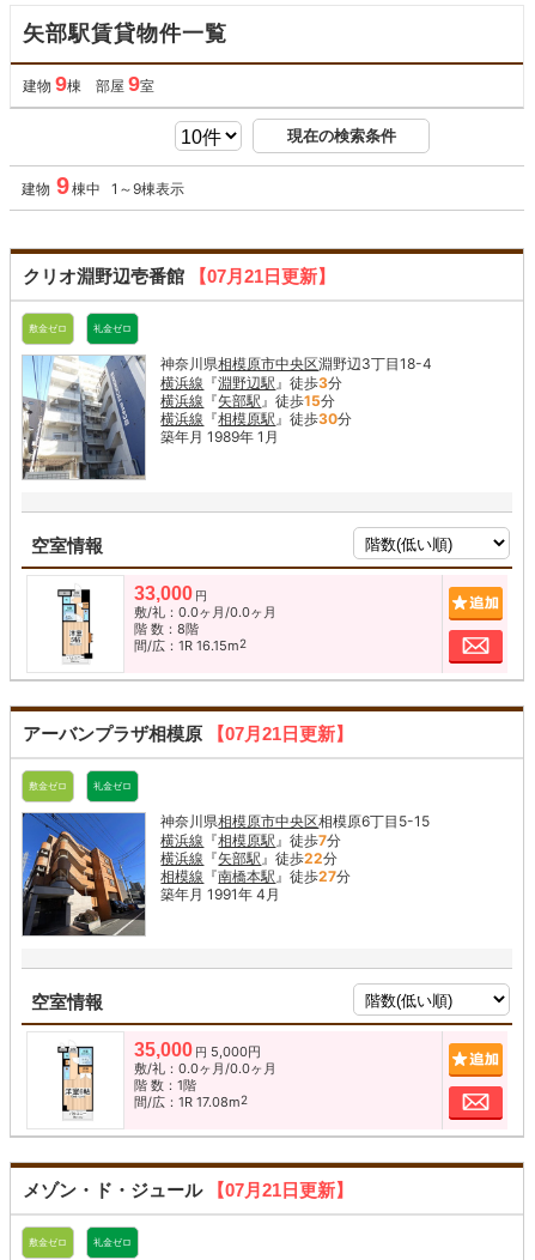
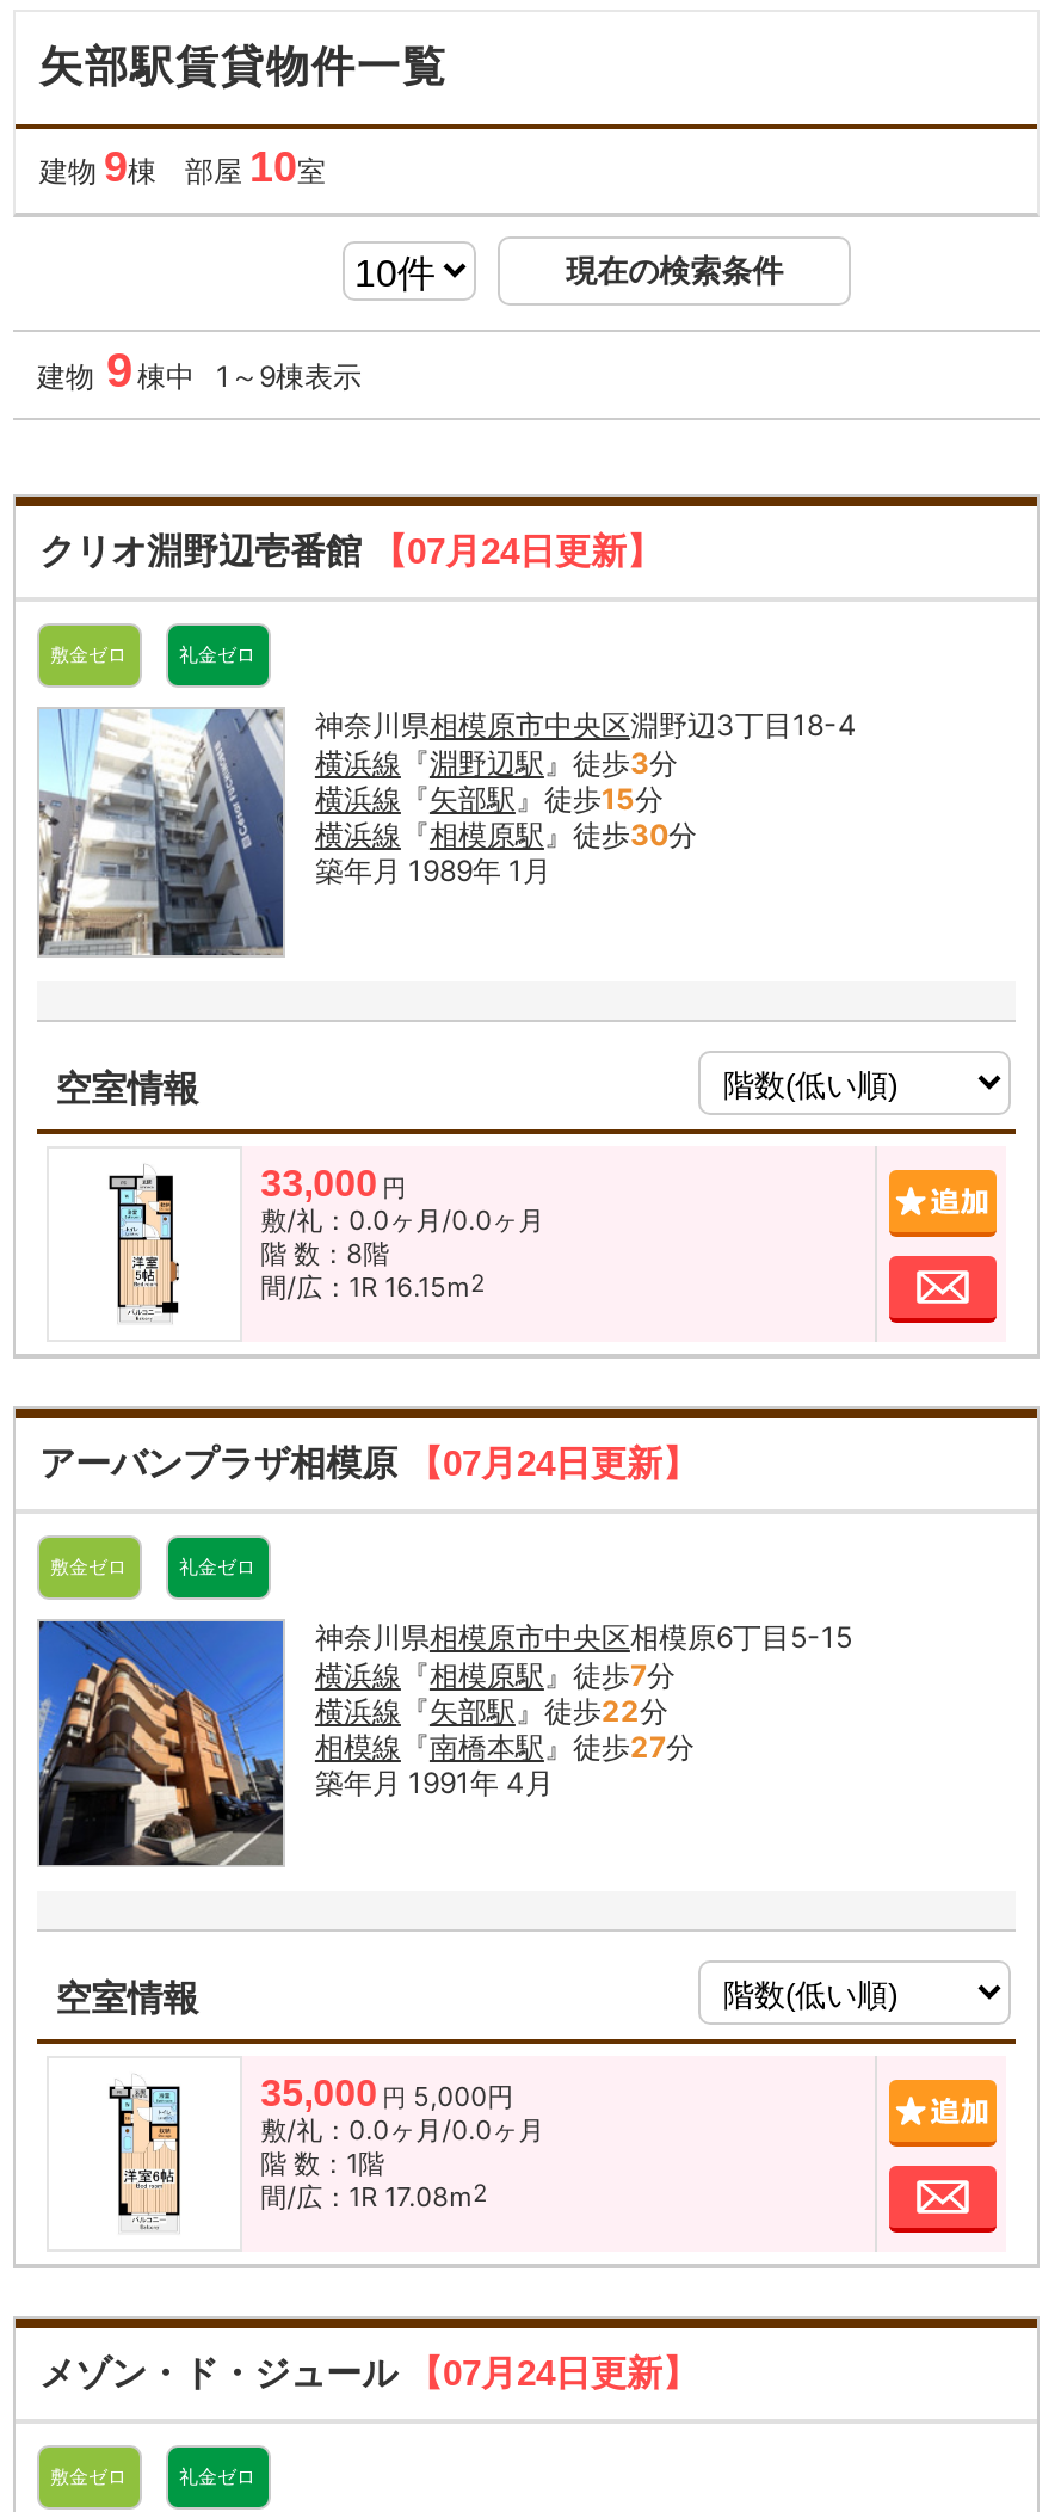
- 建物9棟 部屋9室
+ 建物9棟 部屋10室

- クリオ淵野辺壱番館【07月21日更新】
+ クリオ淵野辺壱番館【07月24日更新】

- アーバンプラザ相模原【07月21日更新】
+ アーバンプラザ相模原【07月24日更新】

- メゾン・ド・ジュール【07月21日更新】
+ メゾン・ド・ジュール【07月24日更新】
